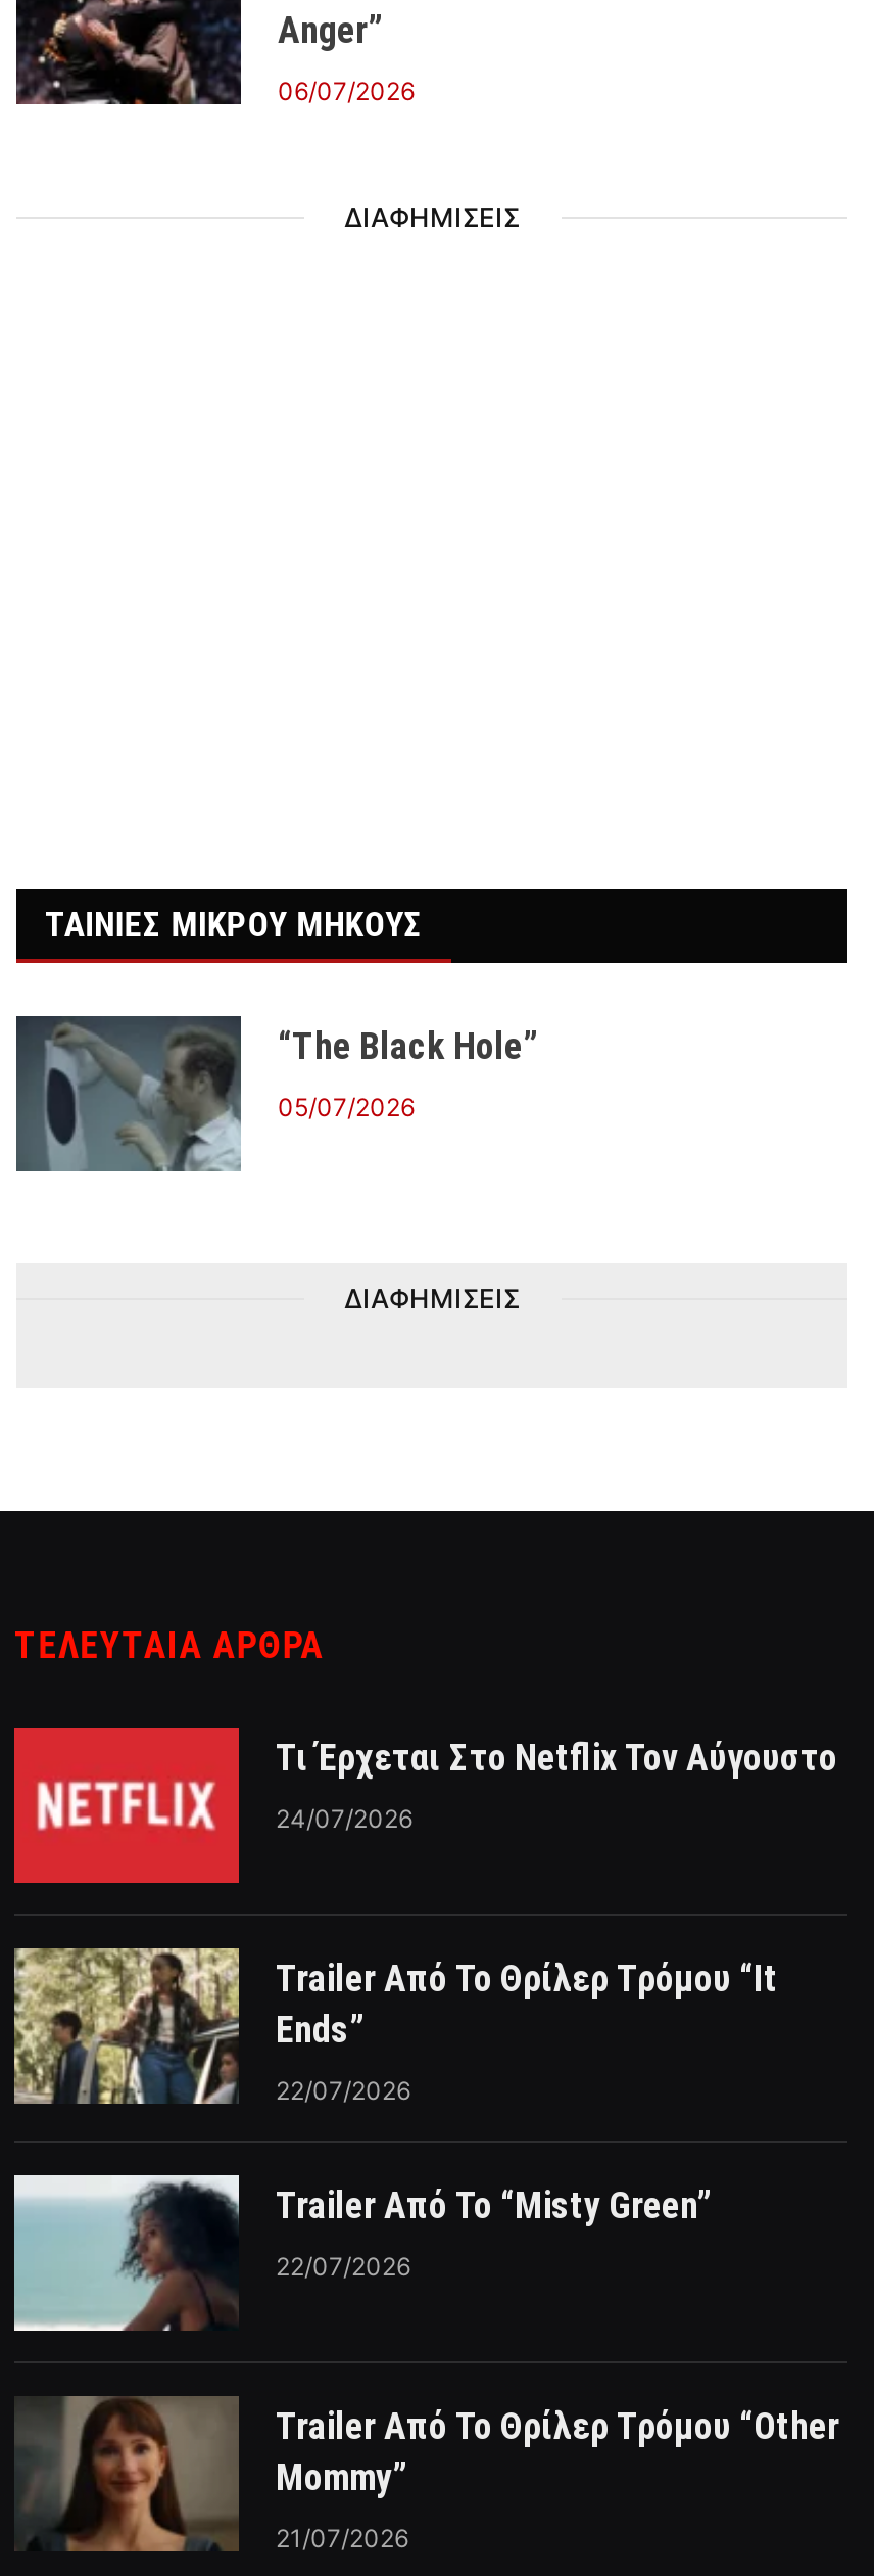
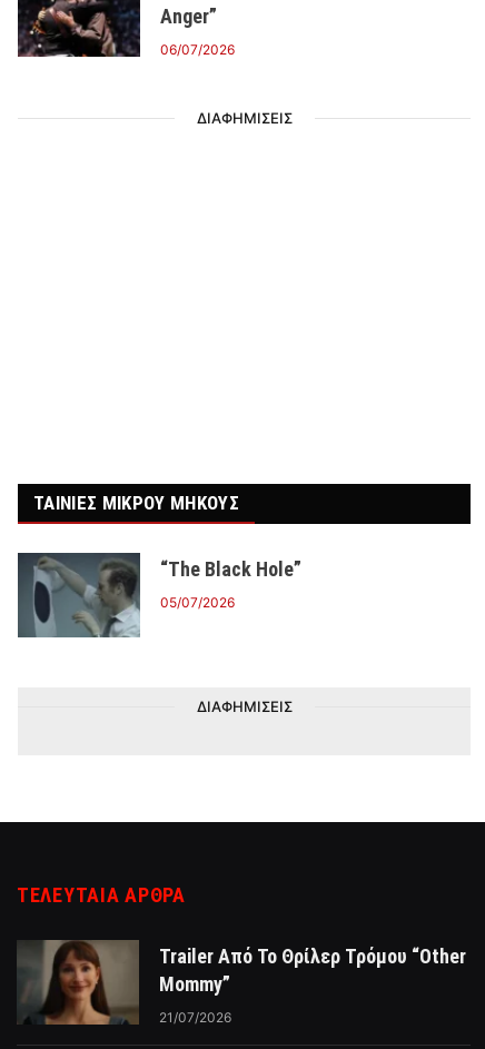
- [image]
- Τι Έρχεται Στο Netflix Τον Αύγουστο
- 24/07/2026

- [image]
- Trailer Από Το Θρίλερ Τρόμου “It
- Ends”
- 22/07/2026
- Trailer Από Το “Misty Green”
- 22/07/2026

- [image]
